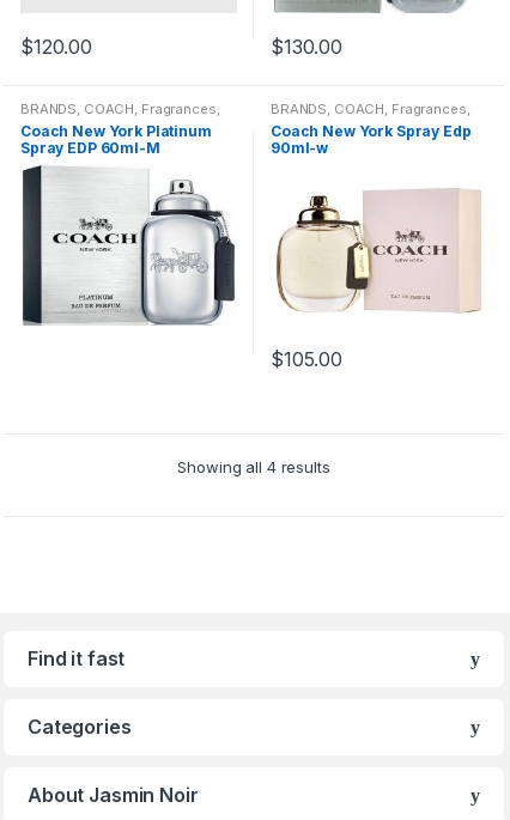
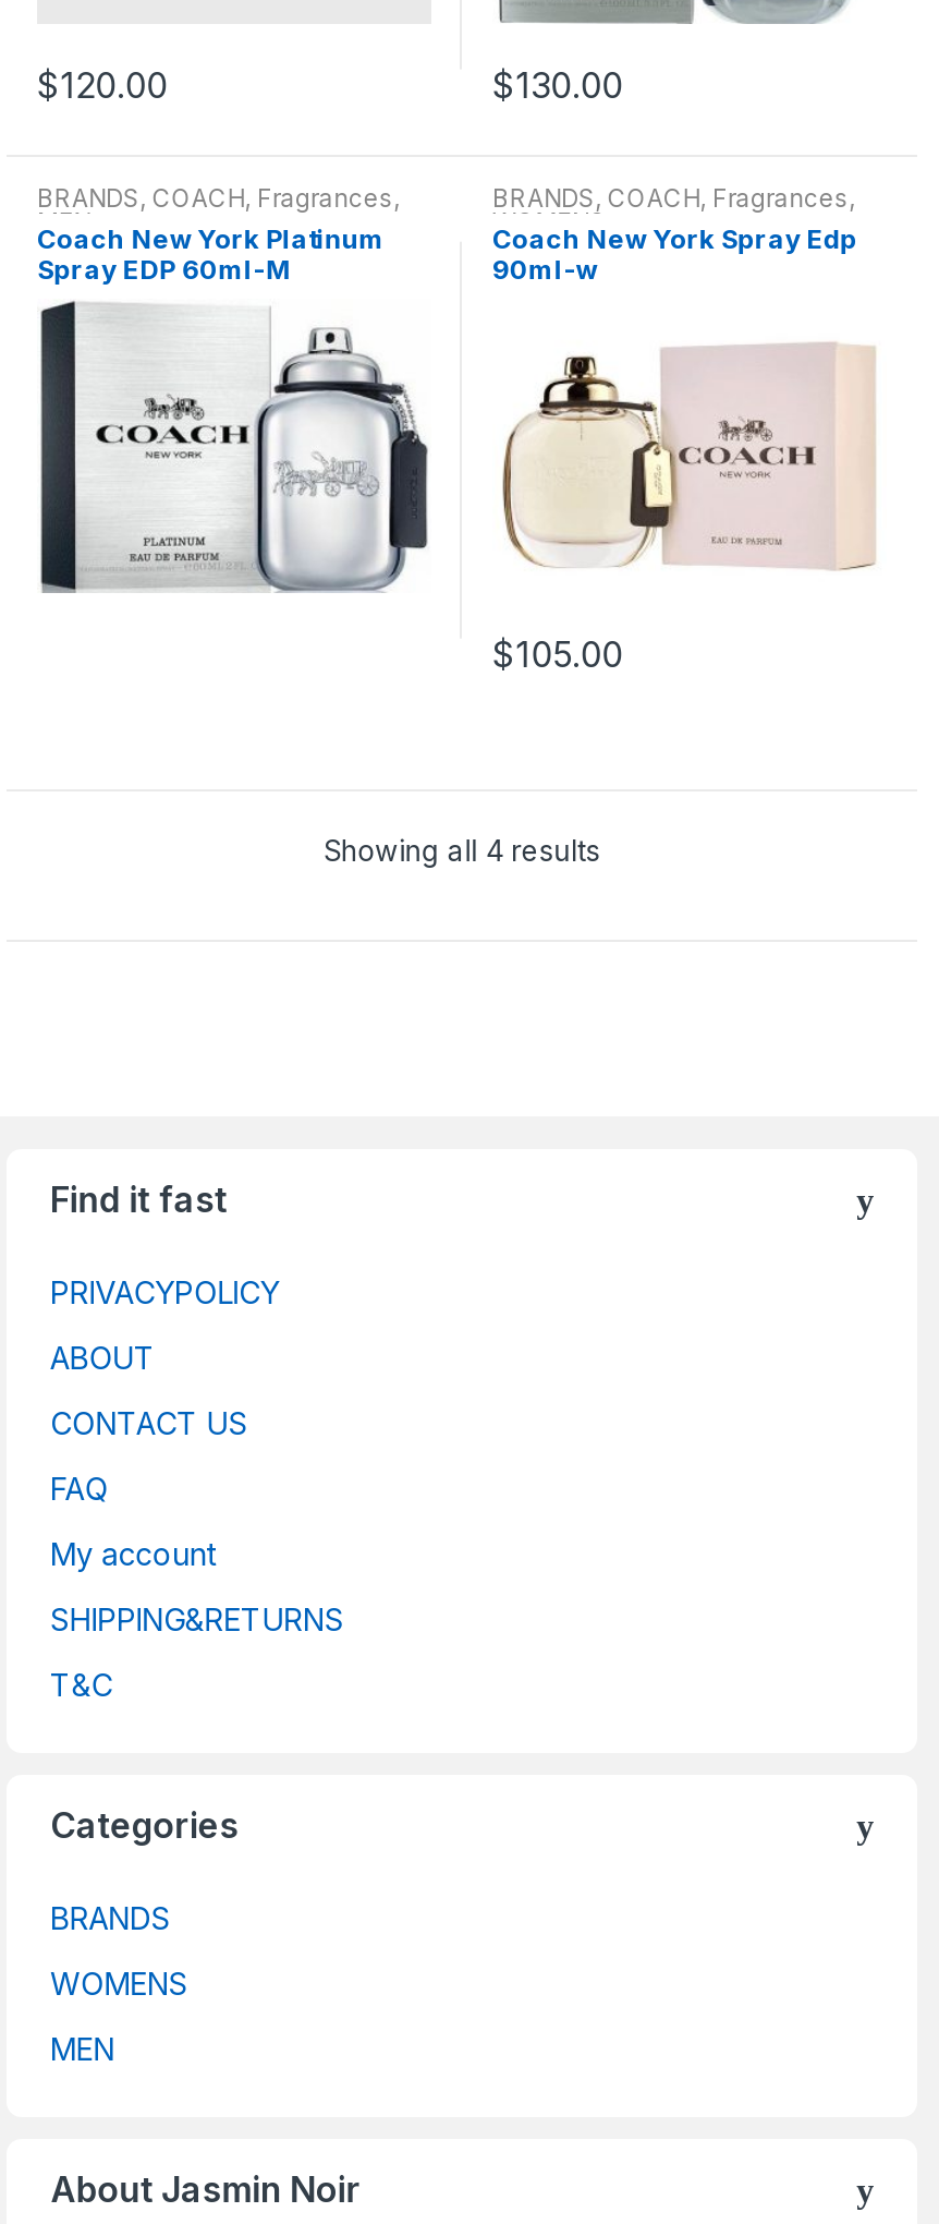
+ PRIVACYPOLICY
+ ABOUT
+ CONTACT US
+ FAQ
+ My account
+ SHIPPING&RETURNS
+ T&C

+ BRANDS
+ WOMENS
+ MEN
